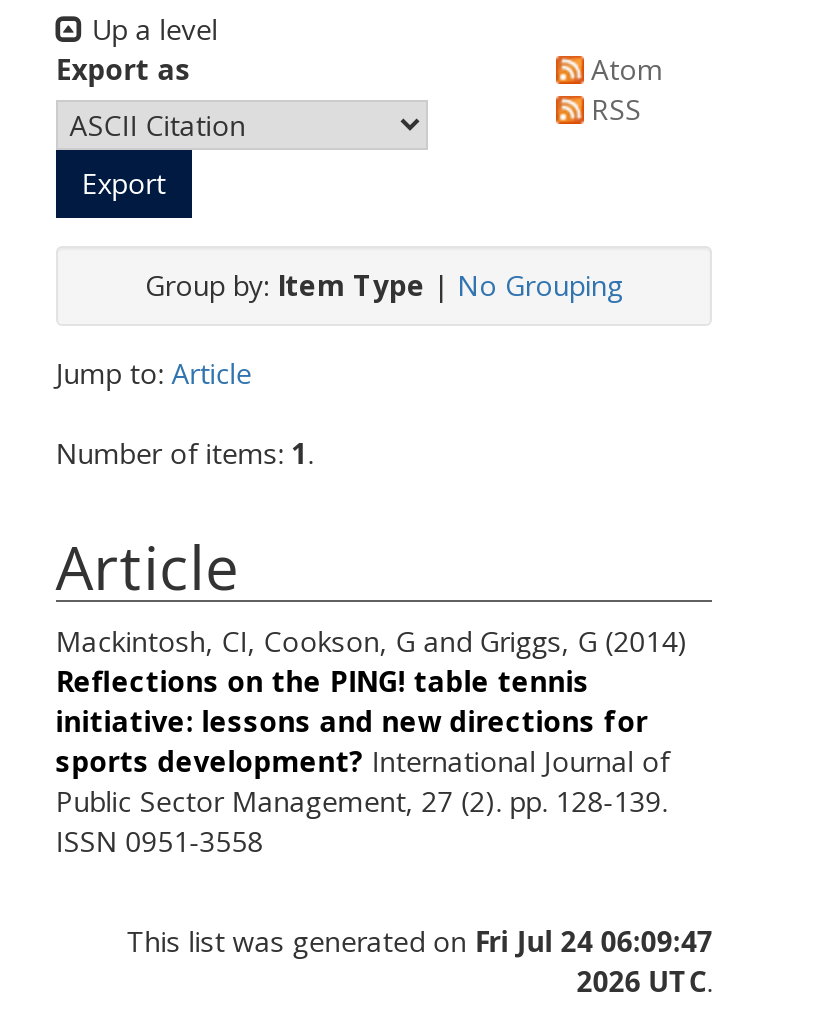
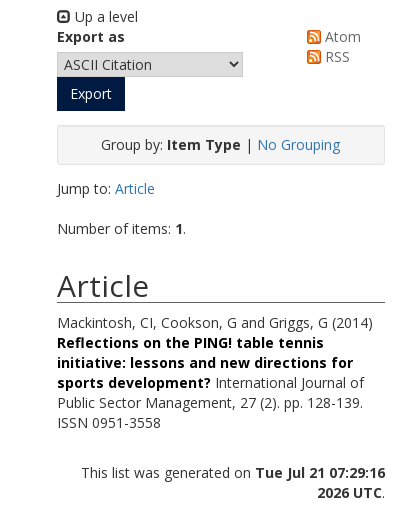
- This list was generated on Fri Jul 24 06:09:47
+ This list was generated on Tue Jul 21 07:29:16
